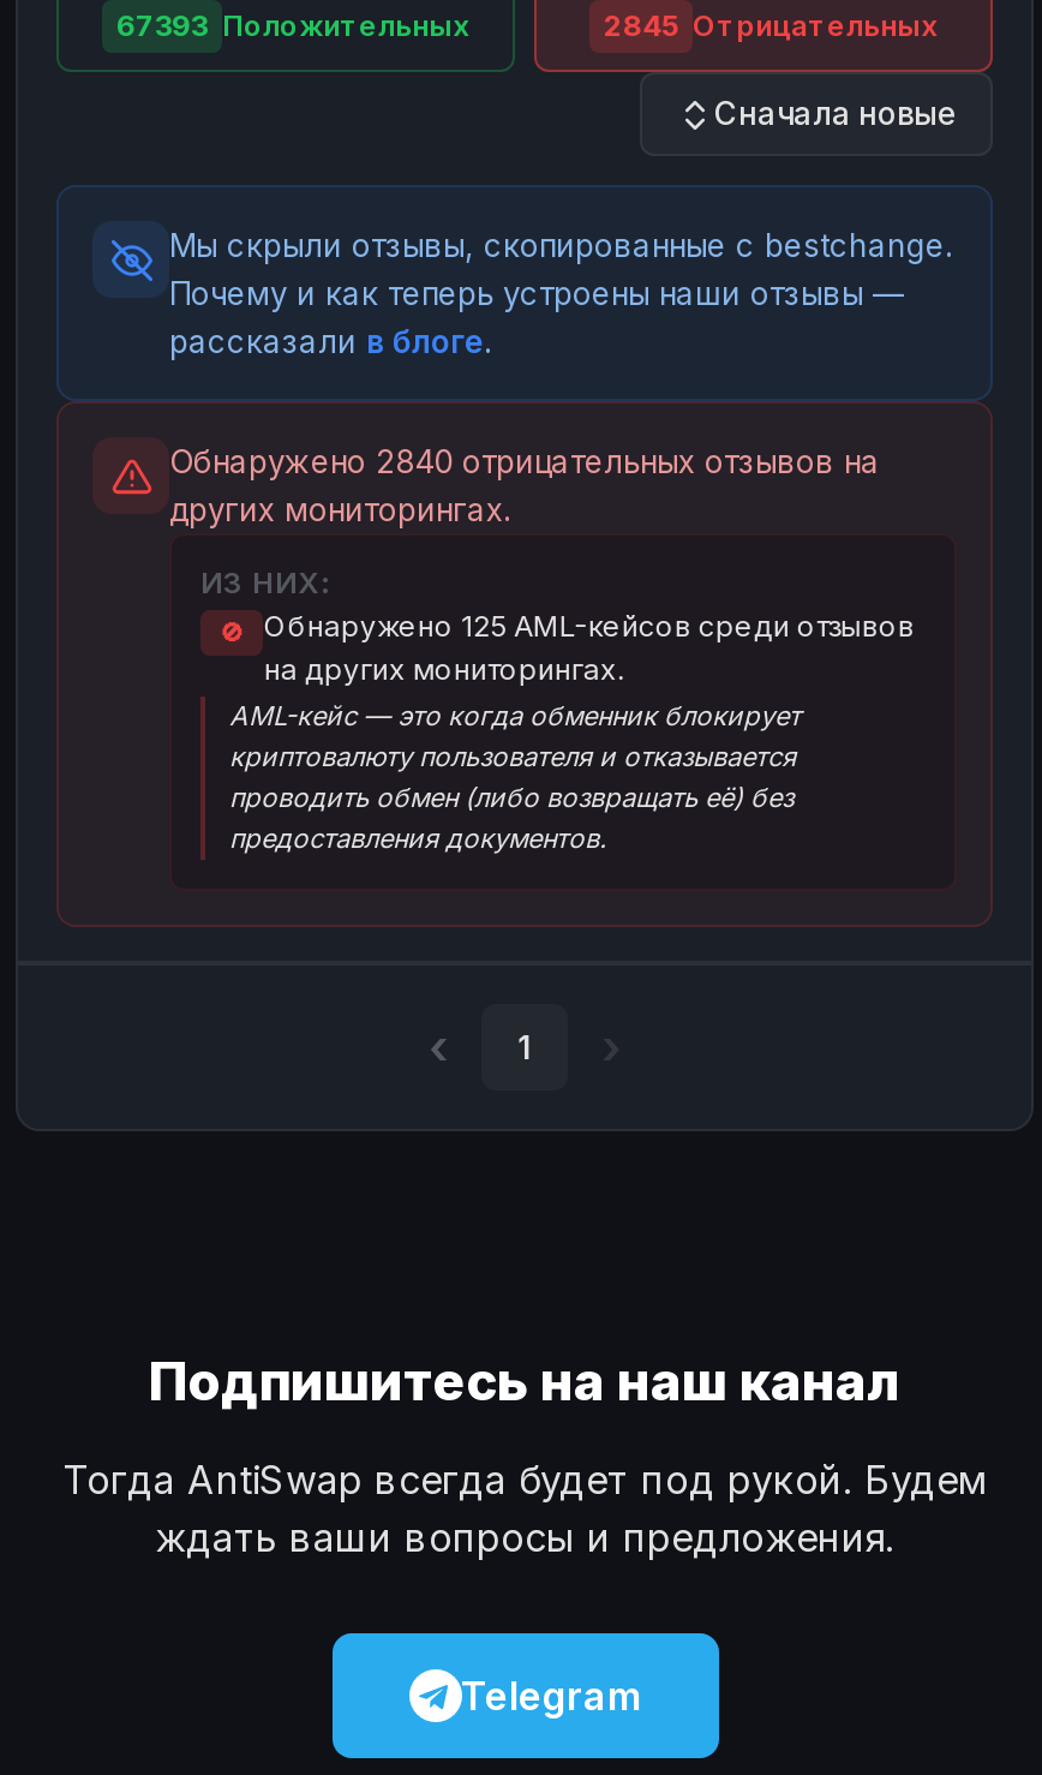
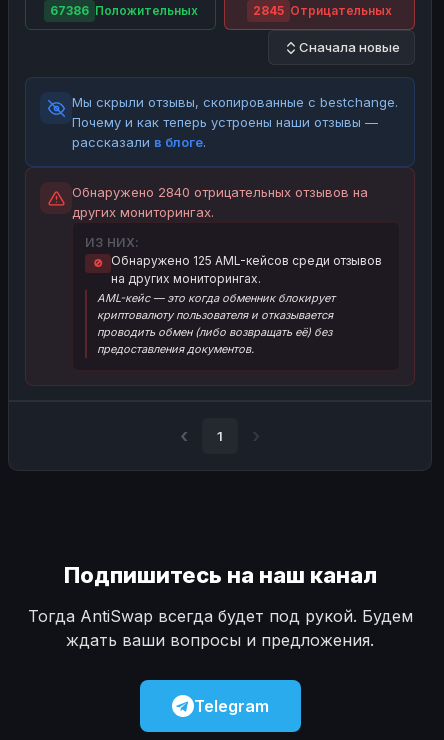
- 67393 Положительных
+ 67386 Положительных
